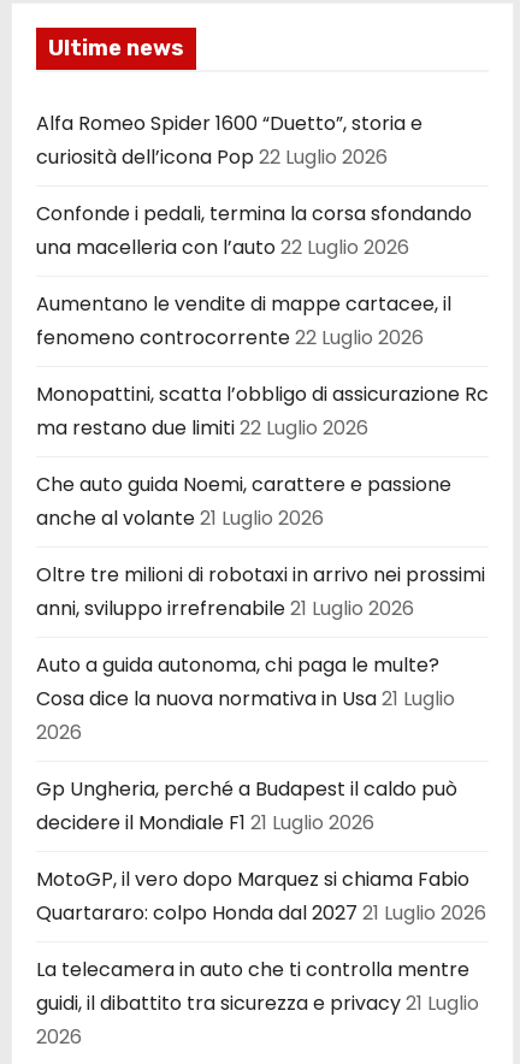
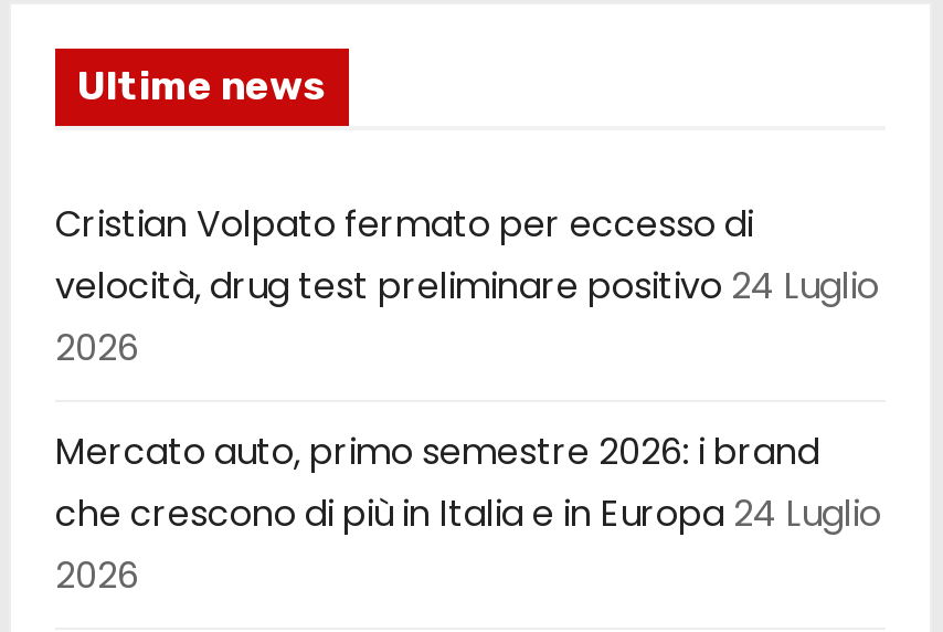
- Alfa Romeo Spider 1600 “Duetto”, storia e
- curiosità dell’icona Pop 22 Luglio 2026
- Confonde i pedali, termina la corsa sfondando
- una macelleria con l’auto 22 Luglio 2026
- Aumentano le vendite di mappe cartacee, il
- fenomeno controcorrente 22 Luglio 2026
- Monopattini, scatta l’obbligo di assicurazione Rc
- ma restano due limiti 22 Luglio 2026
- Che auto guida Noemi, carattere e passione
- anche al volante 21 Luglio 2026
- Oltre tre milioni di robotaxi in arrivo nei prossimi
- anni, sviluppo irrefrenabile 21 Luglio 2026
- Auto a guida autonoma, chi paga le multe?
- Cosa dice la nuova normativa in Usa 21 Luglio
+ Cristian Volpato fermato per eccesso di
+ velocità, drug test preliminare positivo 24 Luglio

- Gp Ungheria, perché a Budapest il caldo può
- decidere il Mondiale F1 21 Luglio 2026
- MotoGP, il vero dopo Marquez si chiama Fabio
- Quartararo: colpo Honda dal 2027 21 Luglio 2026
- La telecamera in auto che ti controlla mentre
- guidi, il dibattito tra sicurezza e privacy 21 Luglio
+ Mercato auto, primo semestre 2026: i brand
+ che crescono di più in Italia e in Europa 24 Luglio
